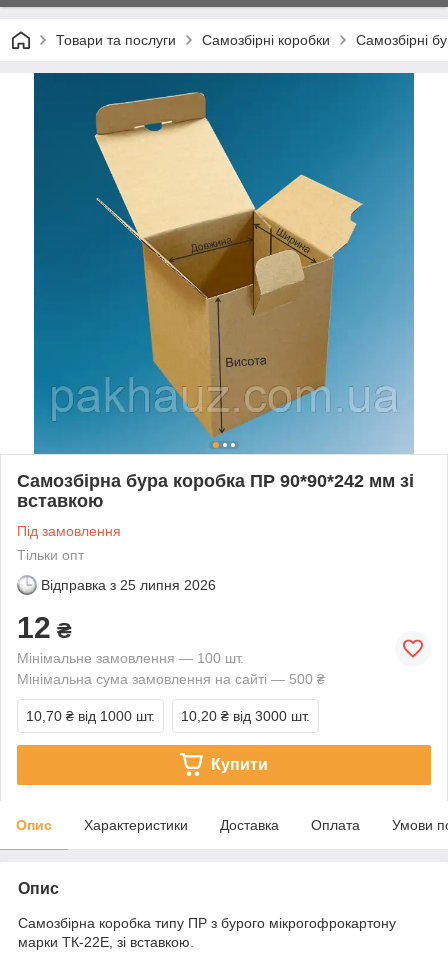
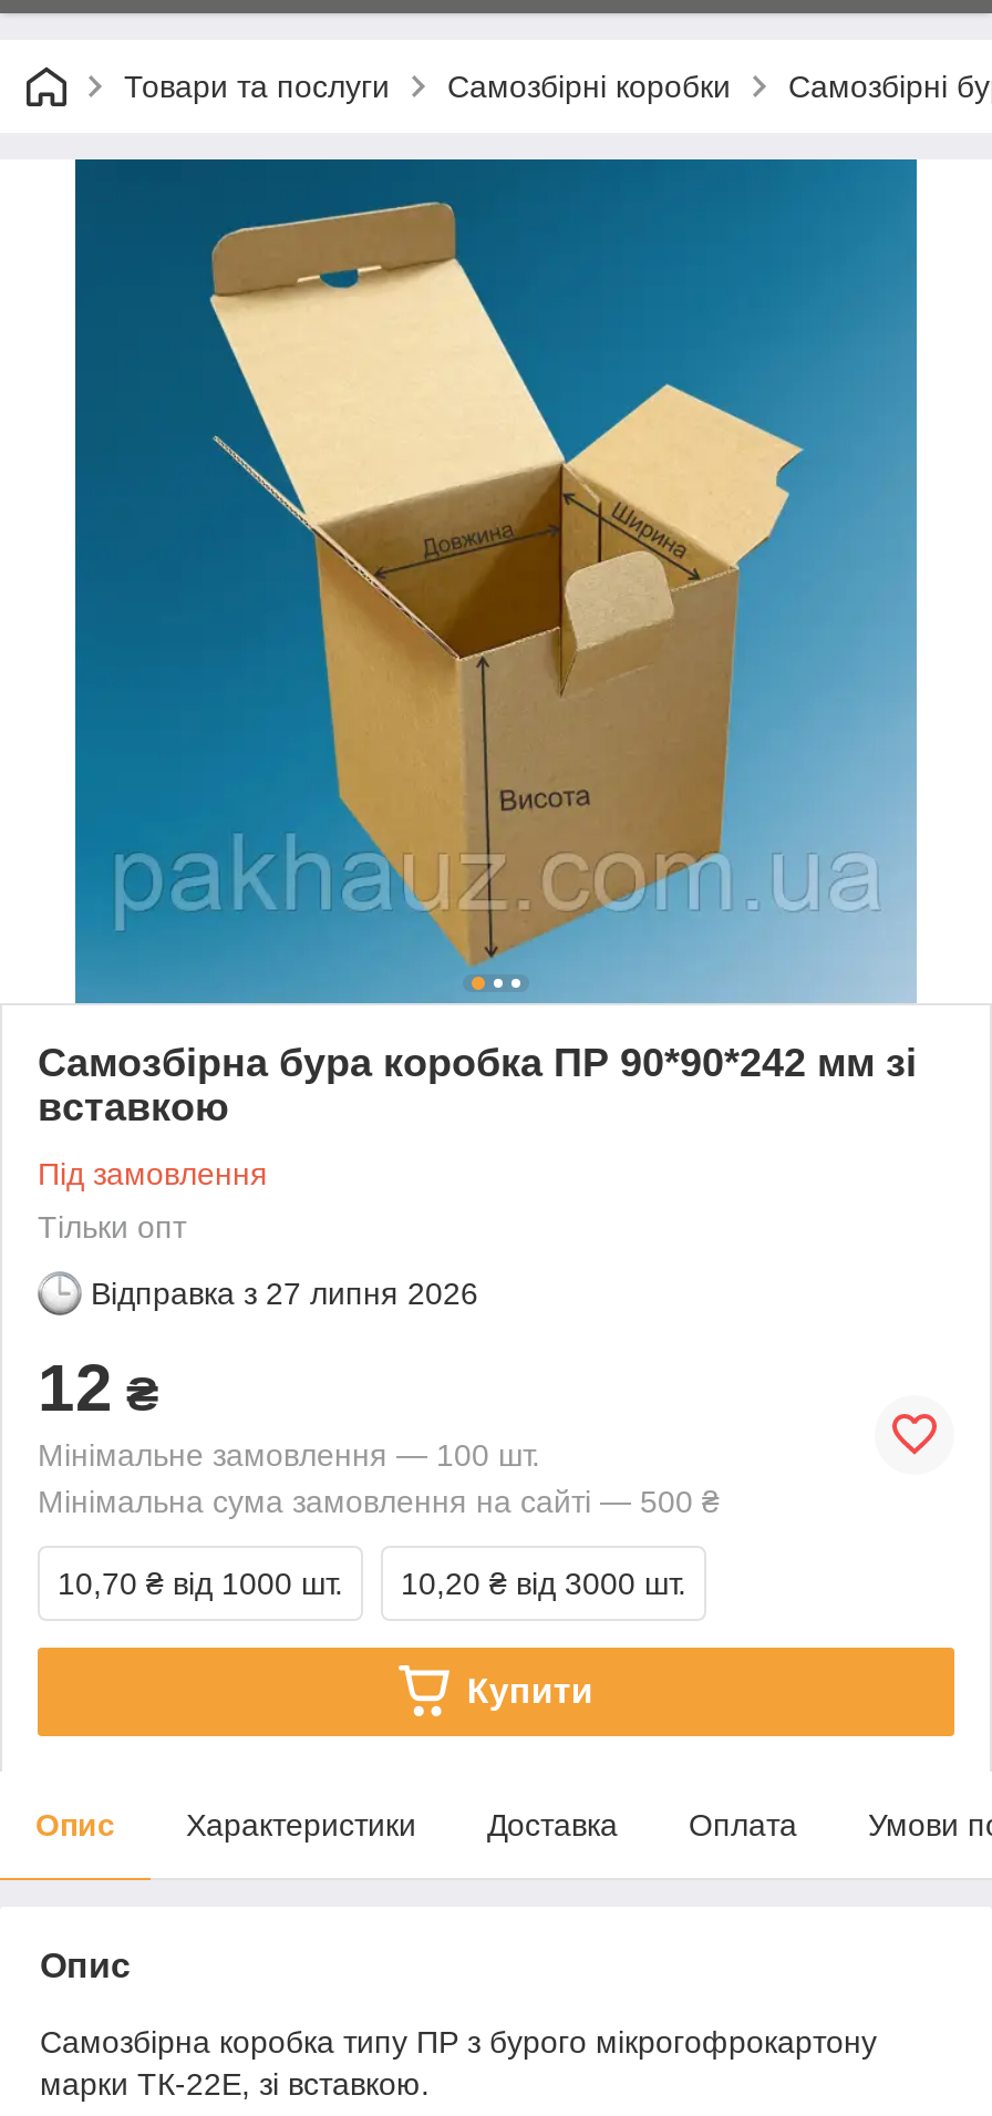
- Відправка з 25 липня 2026
+ Відправка з 27 липня 2026
